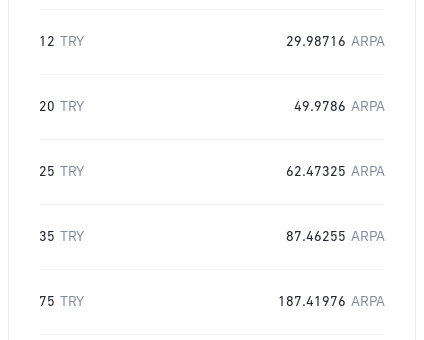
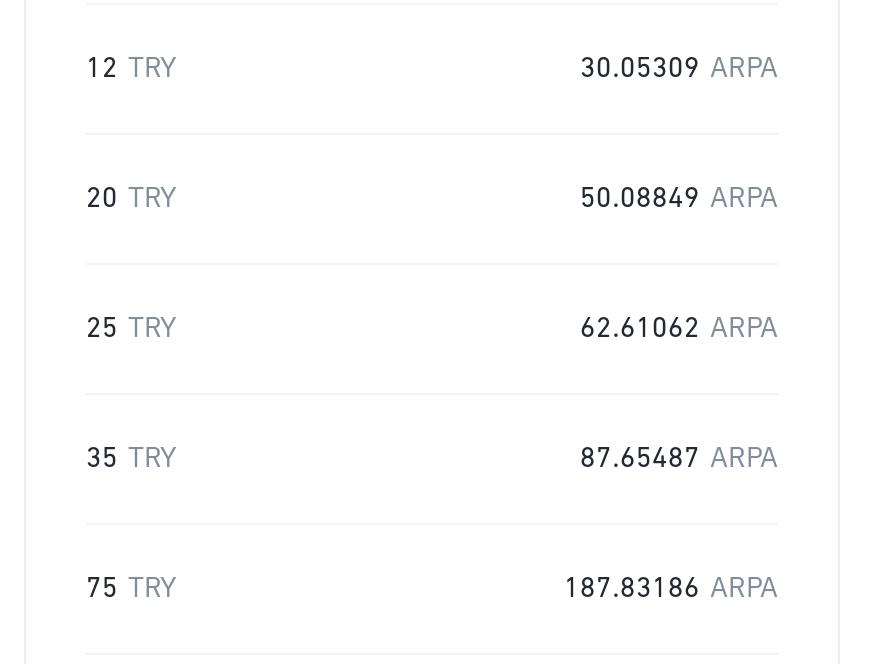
- 29.98716 ARPA
+ 30.05309 ARPA

- 49.9786 ARPA
+ 50.08849 ARPA

- 62.47325 ARPA
+ 62.61062 ARPA

- 87.46255 ARPA
+ 87.65487 ARPA

- 187.41976 ARPA
+ 187.83186 ARPA
